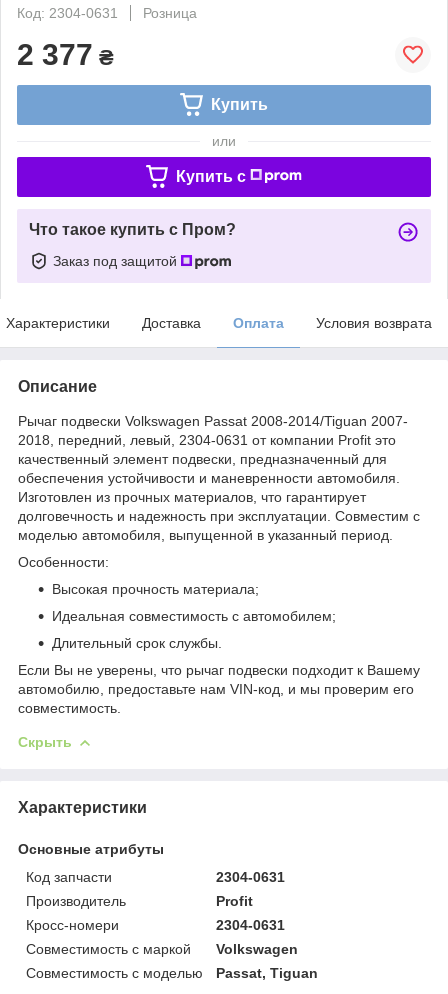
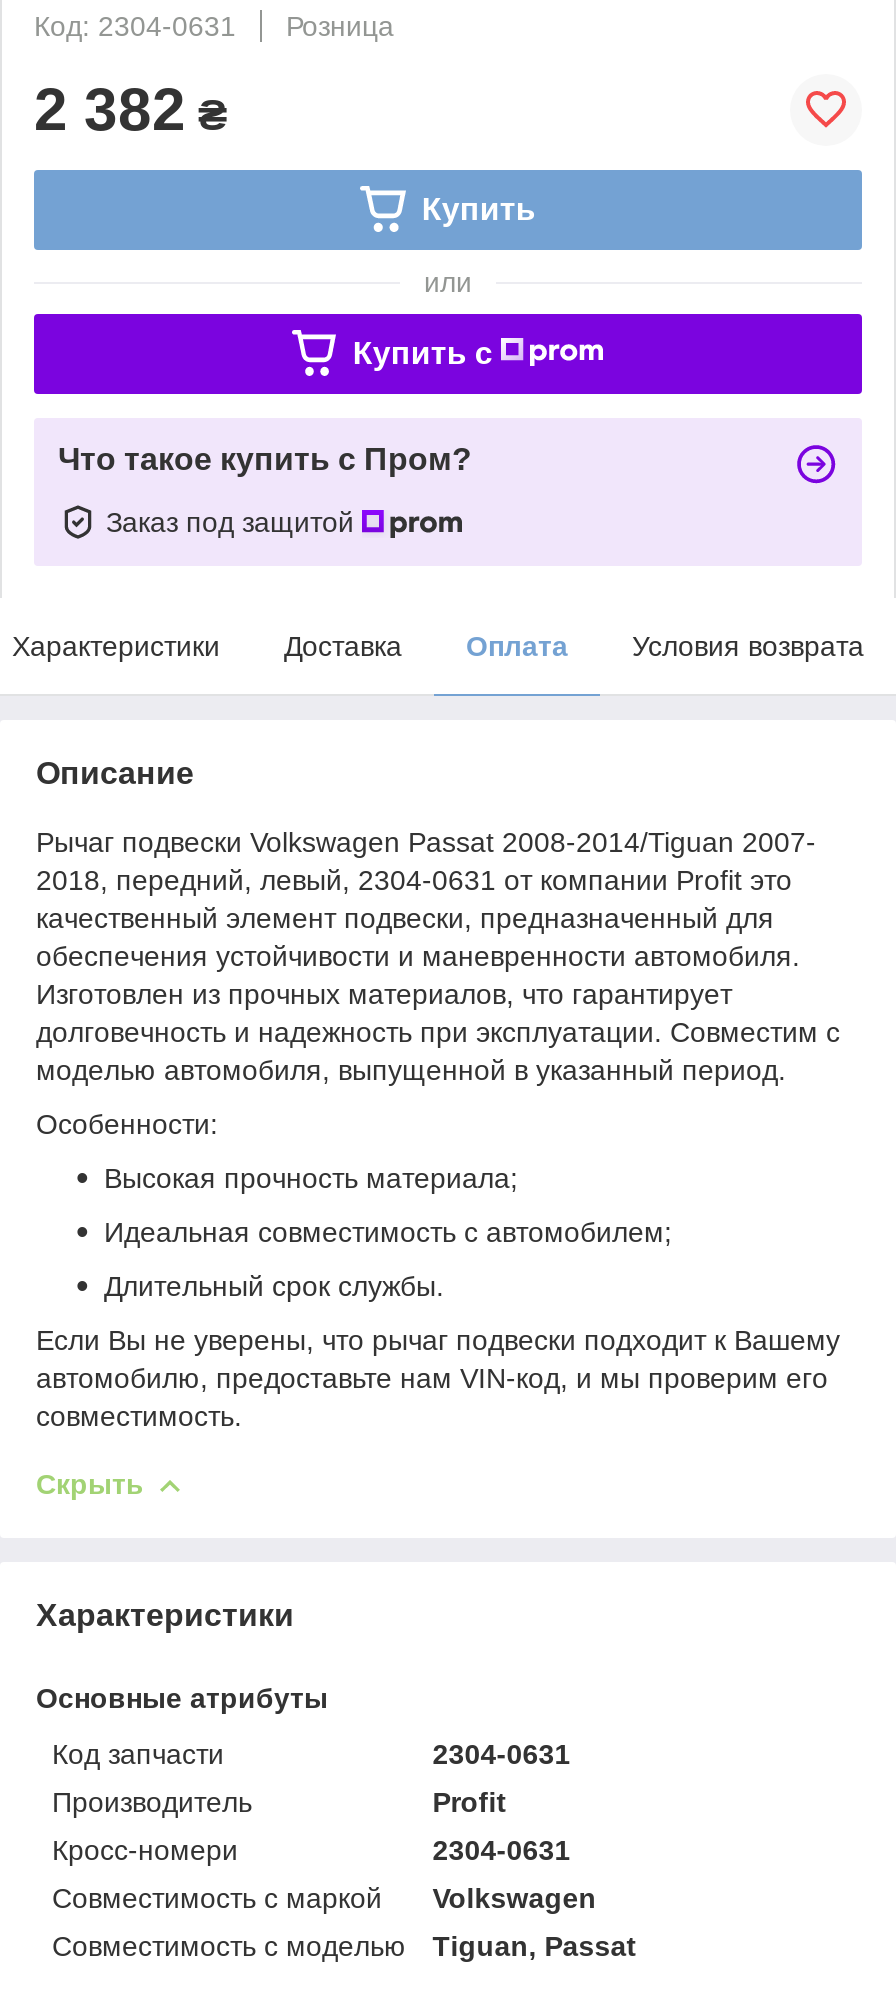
- 2 377 ₴
+ 2 382 ₴

- Passat, Tiguan
+ Tiguan, Passat
